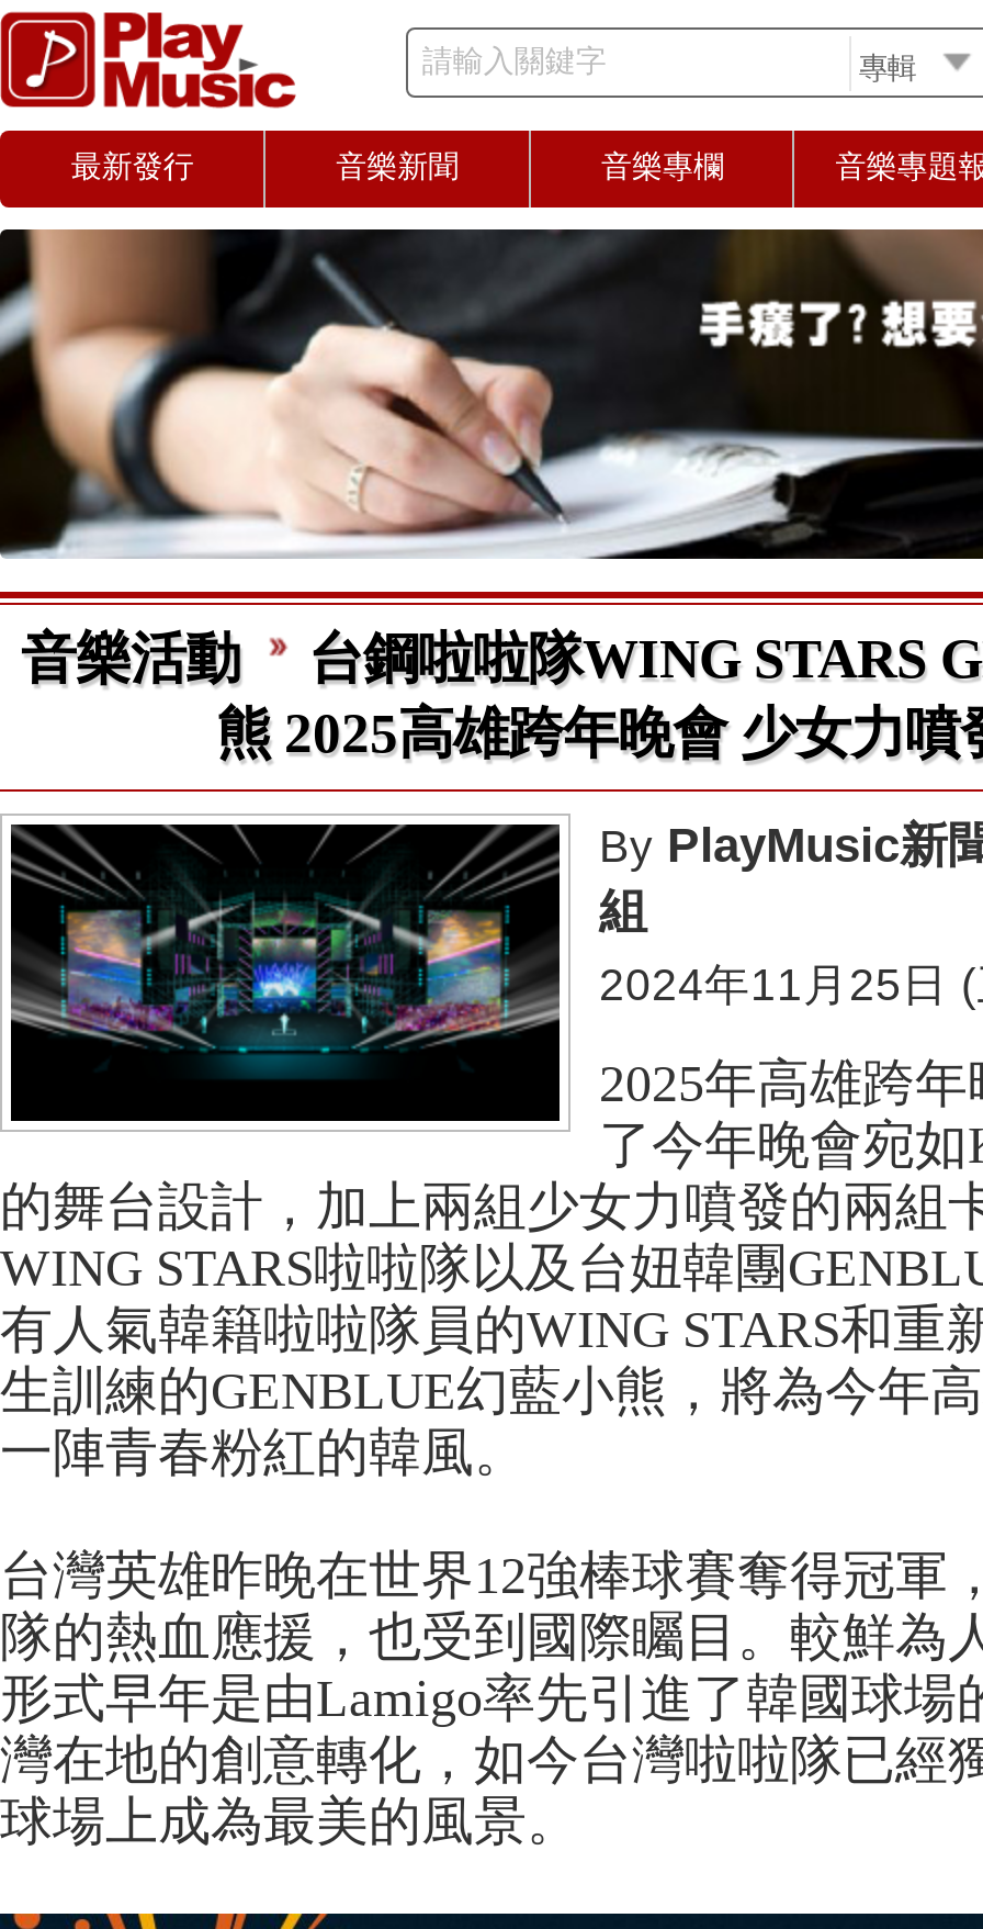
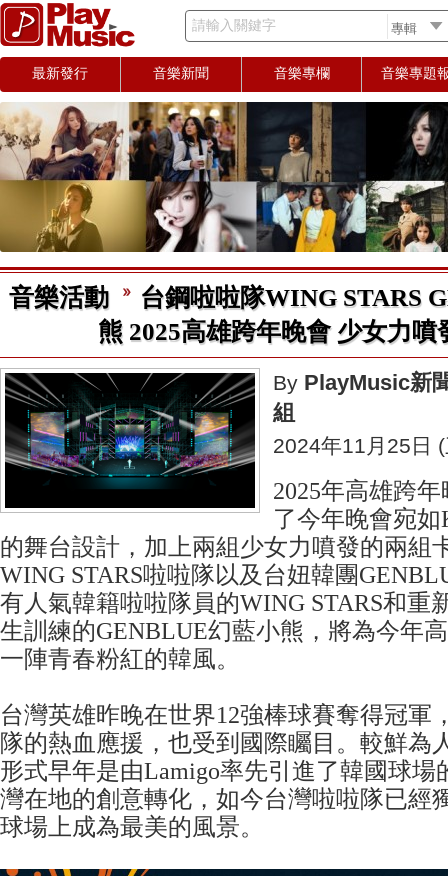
- [image]
+ [image]
